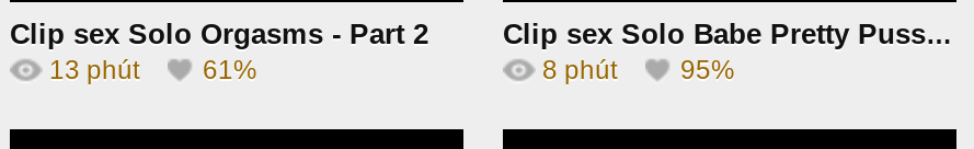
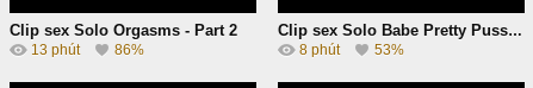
- 61%
+ 86%

- 95%
+ 53%
